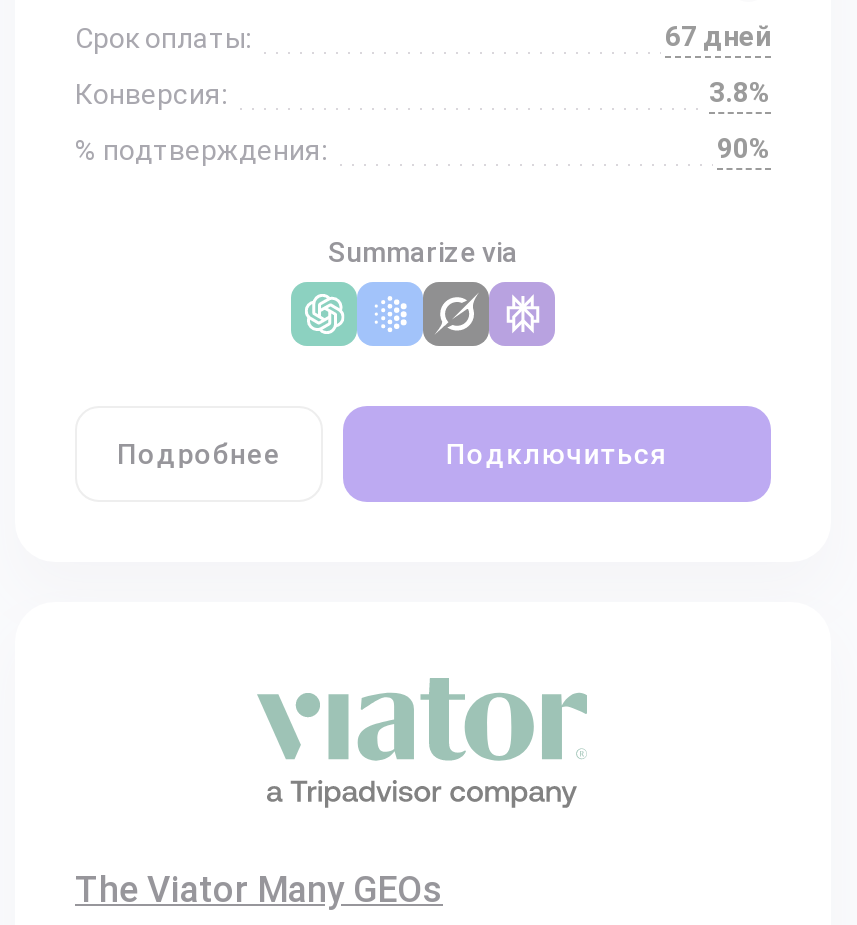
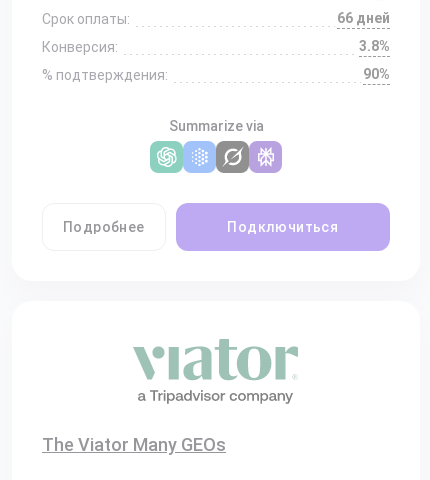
- 67 дней
+ 66 дней
